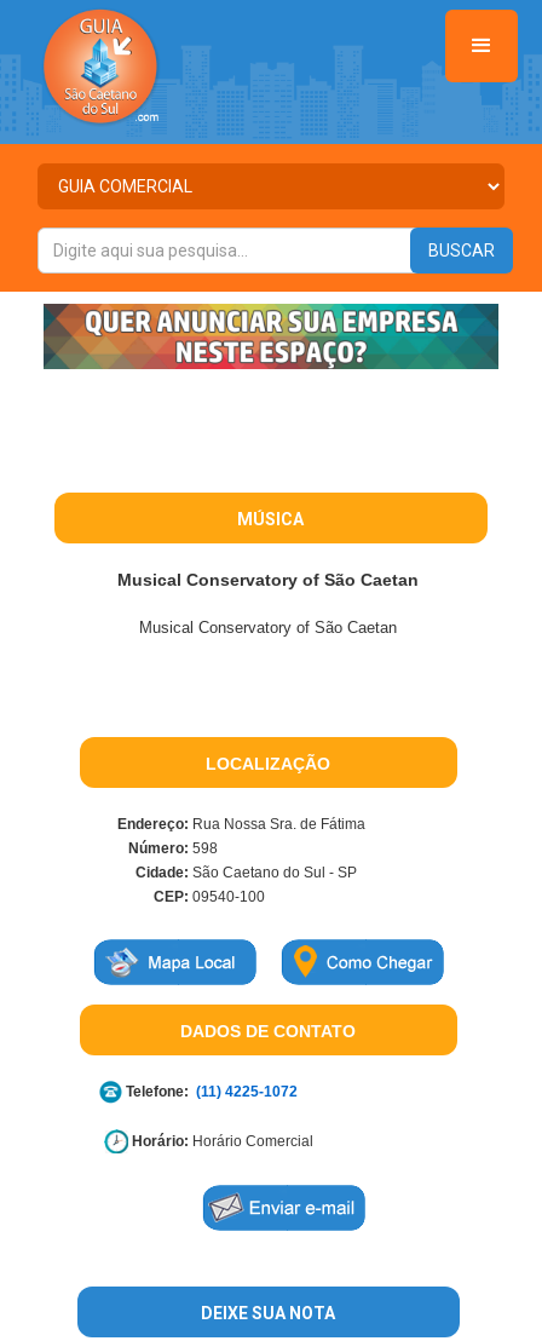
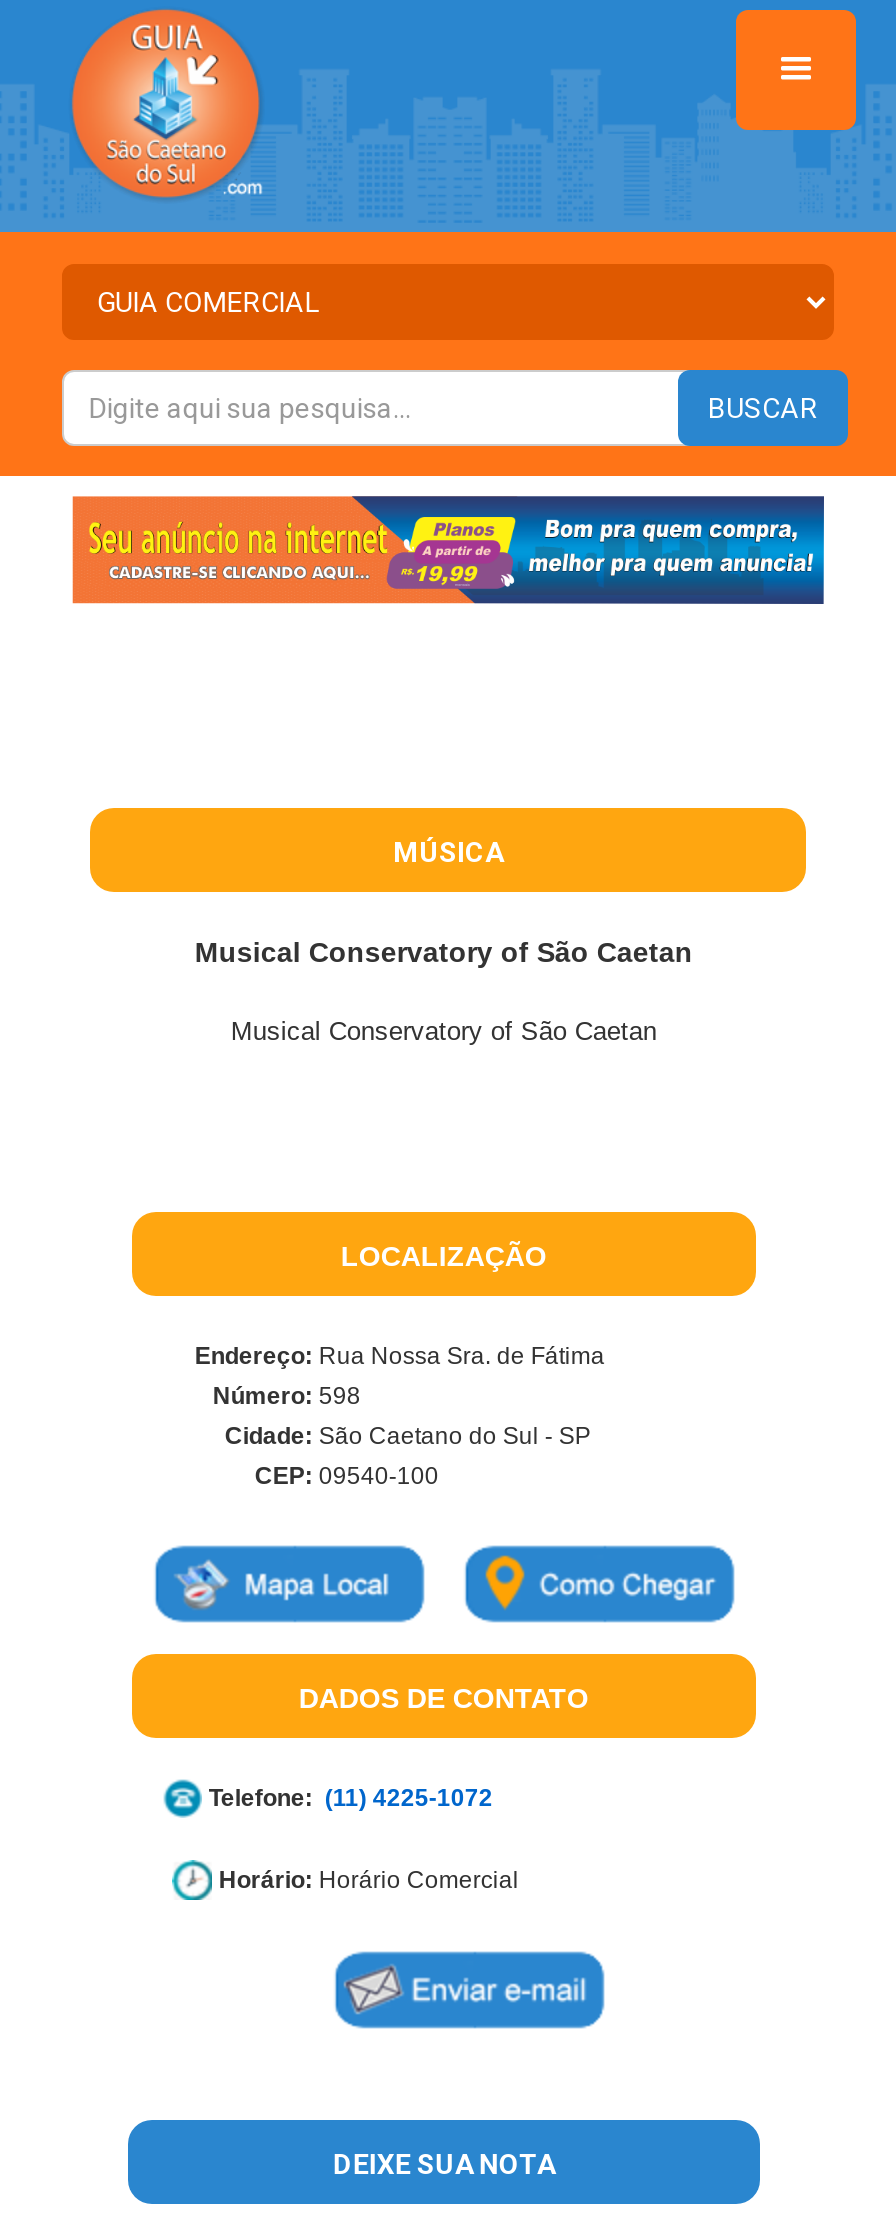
- [image]
+ [image]
